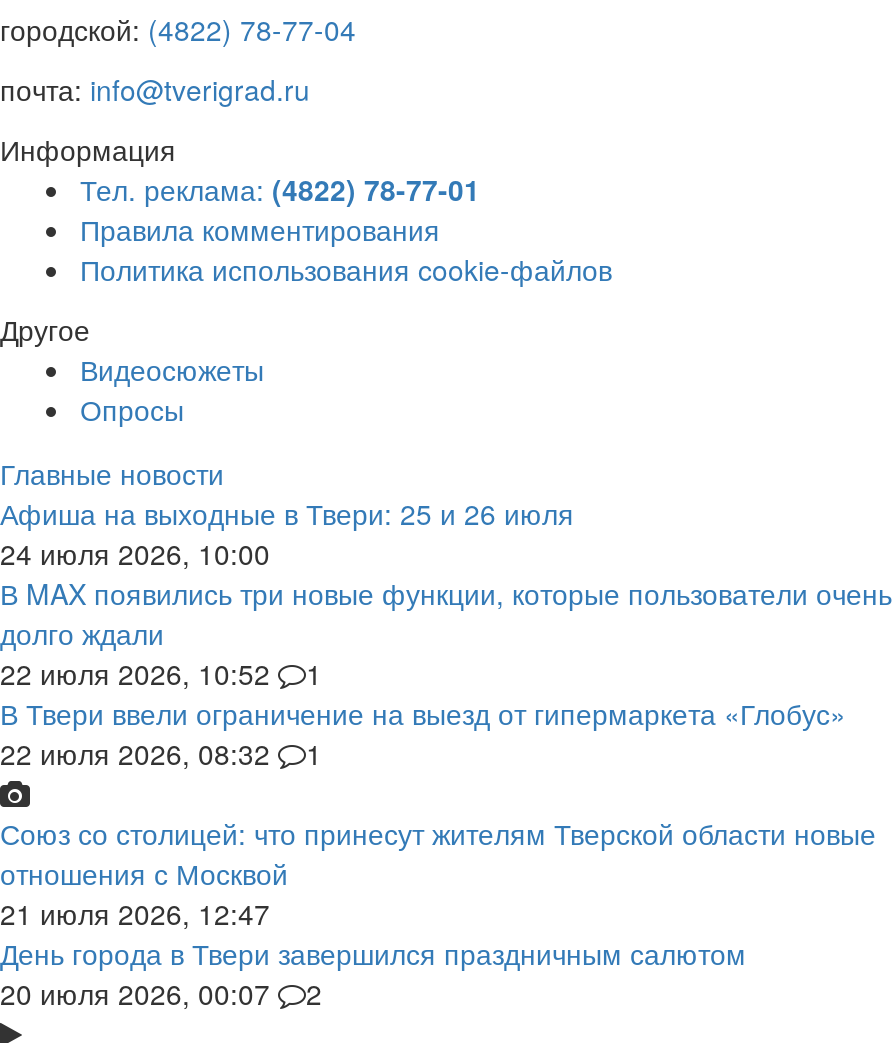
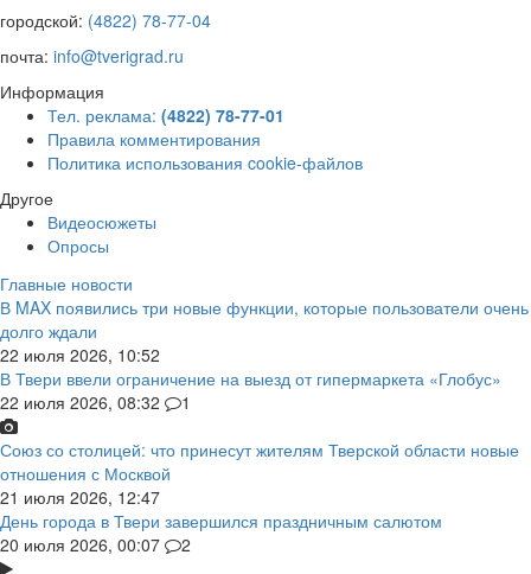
- Афиша на выходные в Твери: 25 и 26 июля
- 24 июля 2026, 10:00

- 1
